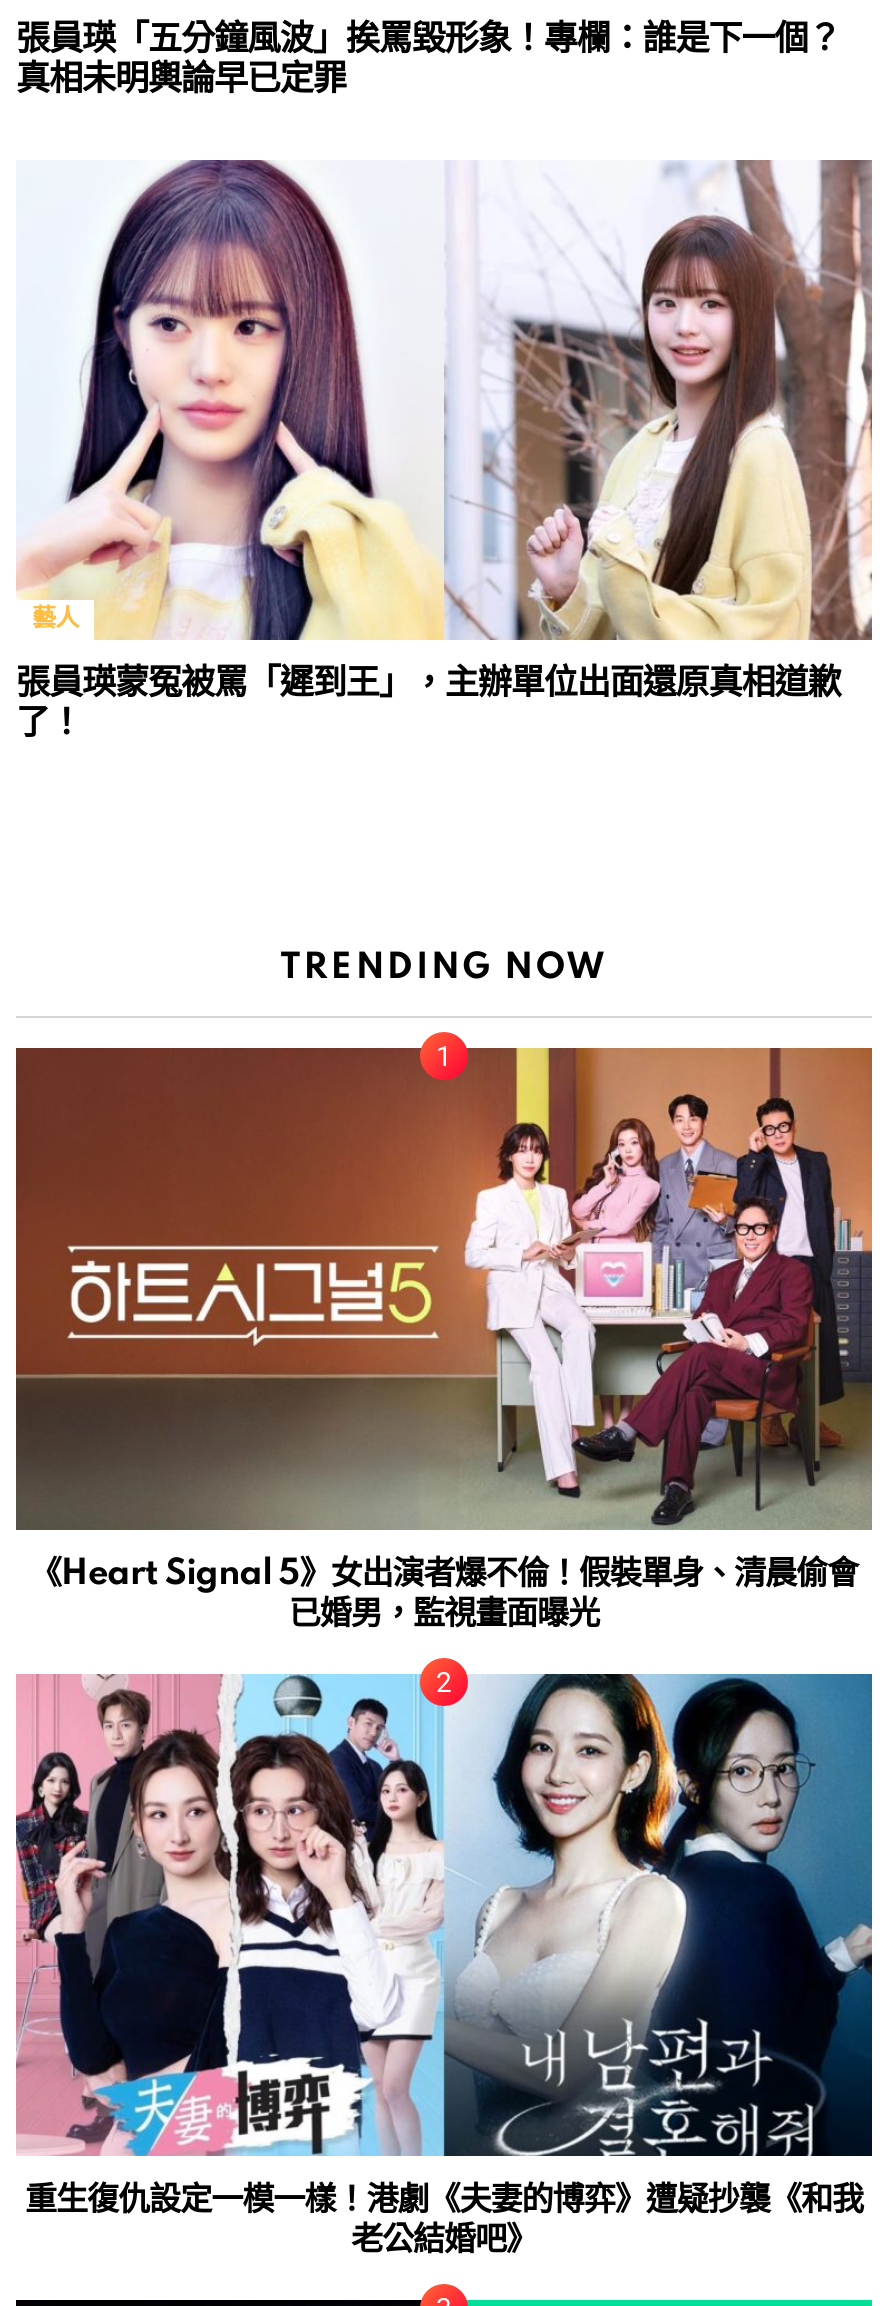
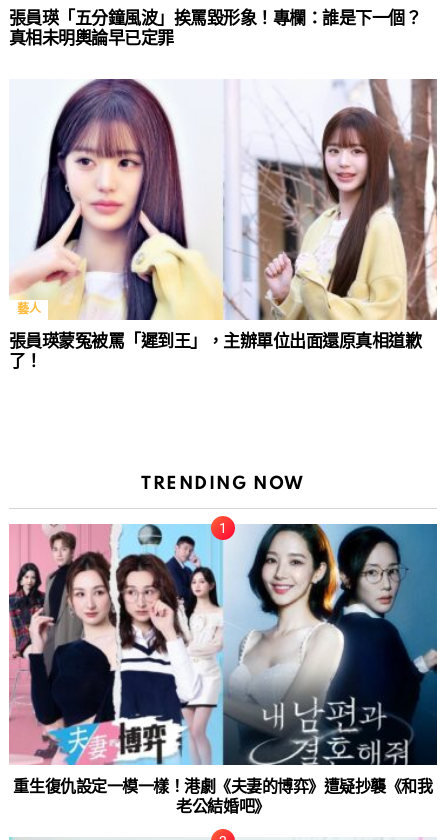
- [image]
- 《Heart Signal 5》女出演者爆不倫！假裝單身、清晨偷會
- 已婚男，監視畫面曝光
